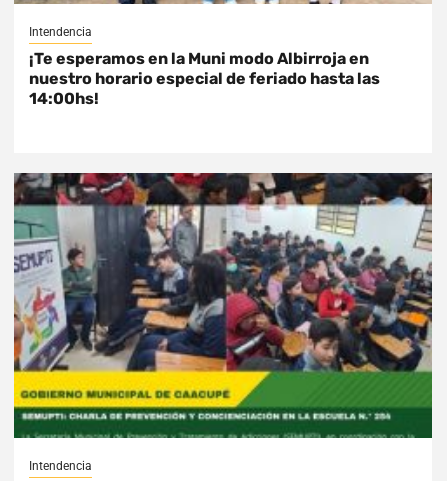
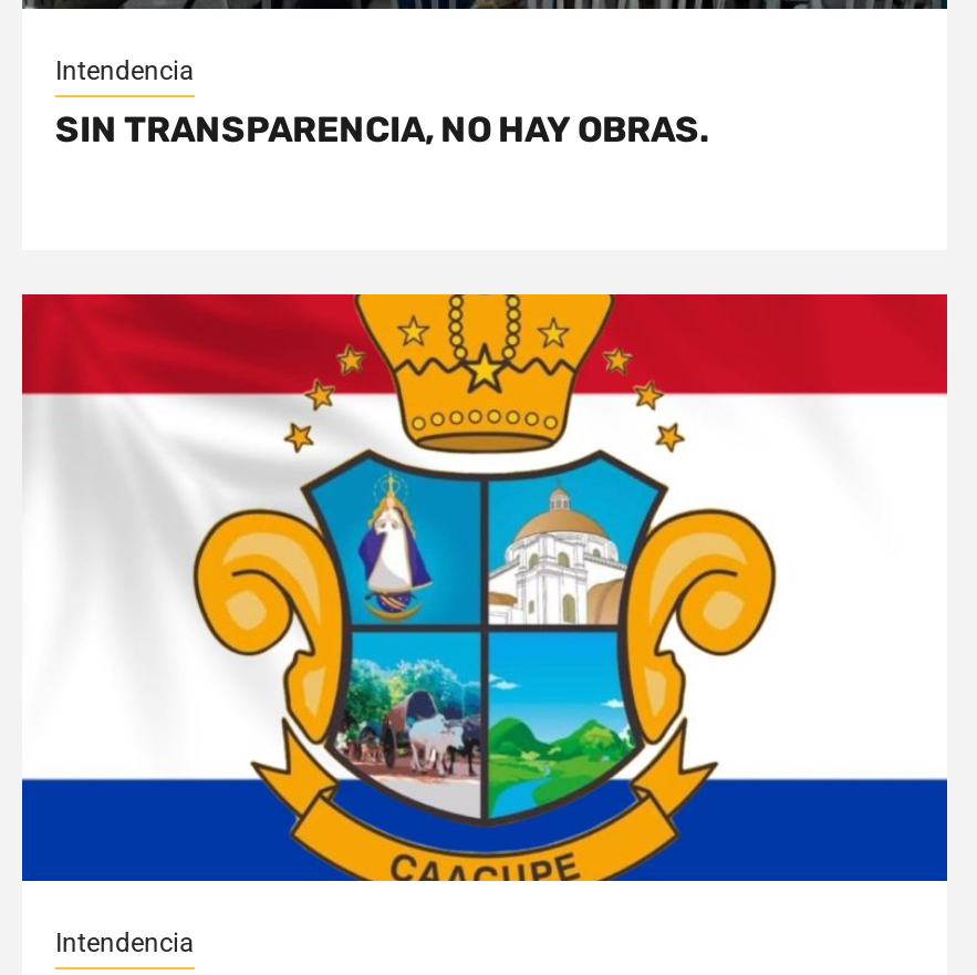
- ¡Te esperamos en la Muni modo Albirroja en
- nuestro horario especial de feriado hasta las
- 14:00hs!
+ SIN TRANSPARENCIA, NO HAY OBRAS.

- [image]
+ [image]
